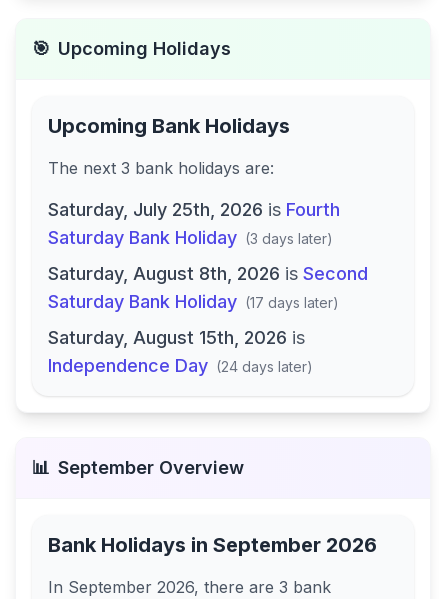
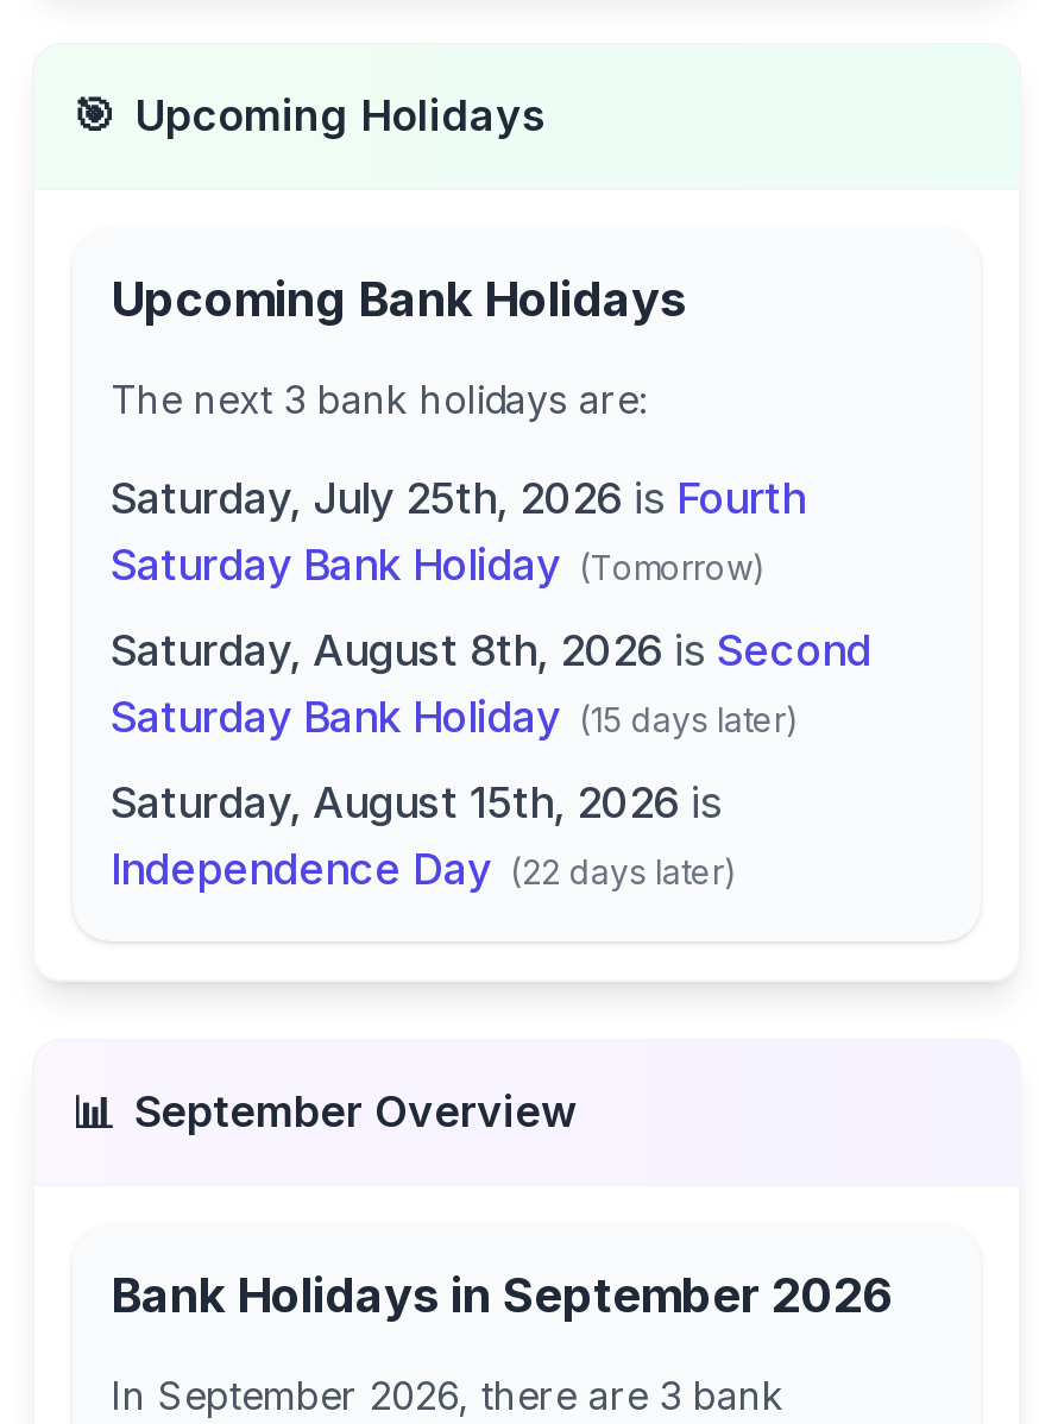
- Saturday Bank Holiday (3 days later)
+ Saturday Bank Holiday (Tomorrow)

- Saturday Bank Holiday (17 days later)
+ Saturday Bank Holiday (15 days later)

- Independence Day (24 days later)
+ Independence Day (22 days later)
